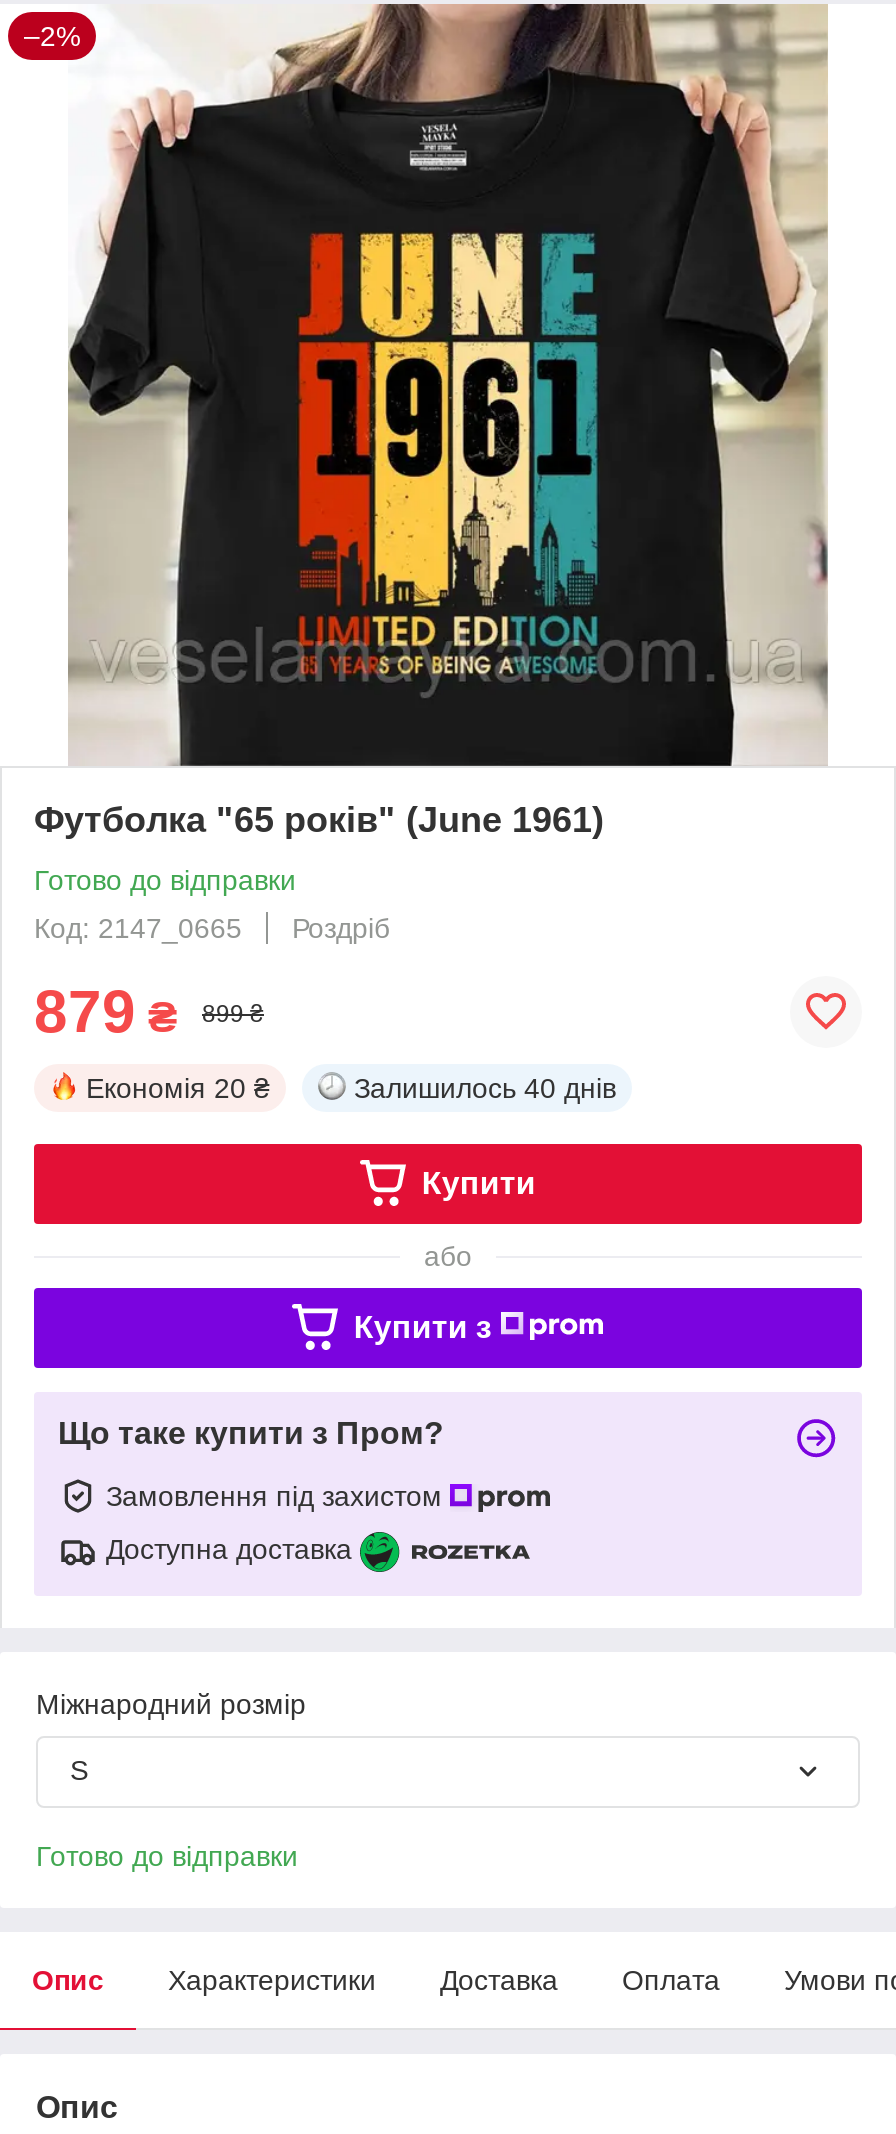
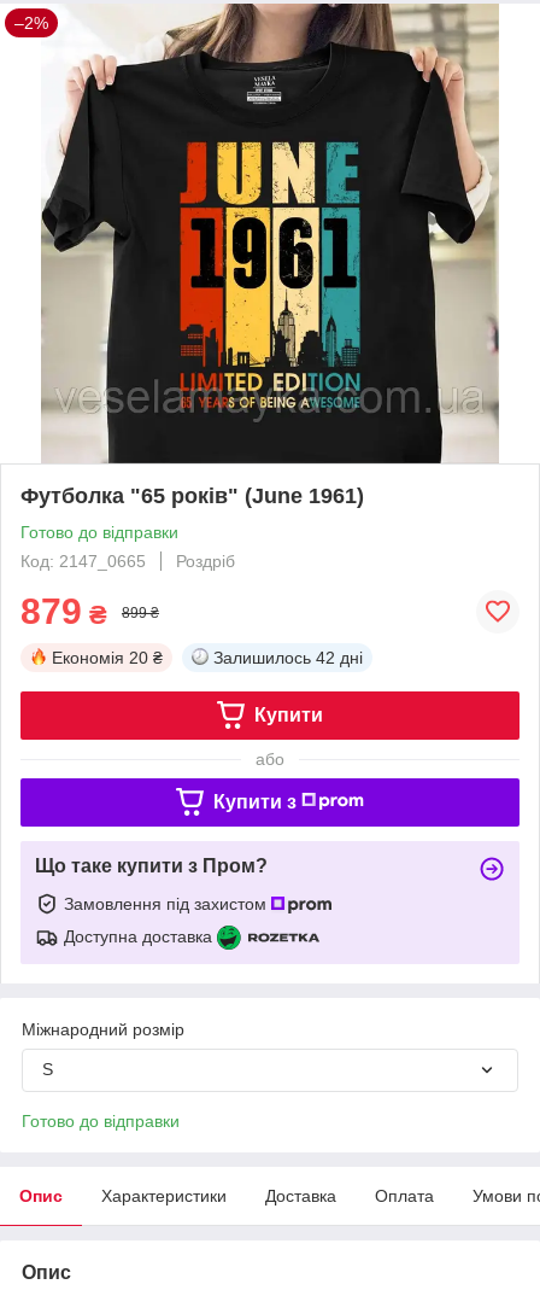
- Залишилось 40 днів
+ Залишилось 42 дні
